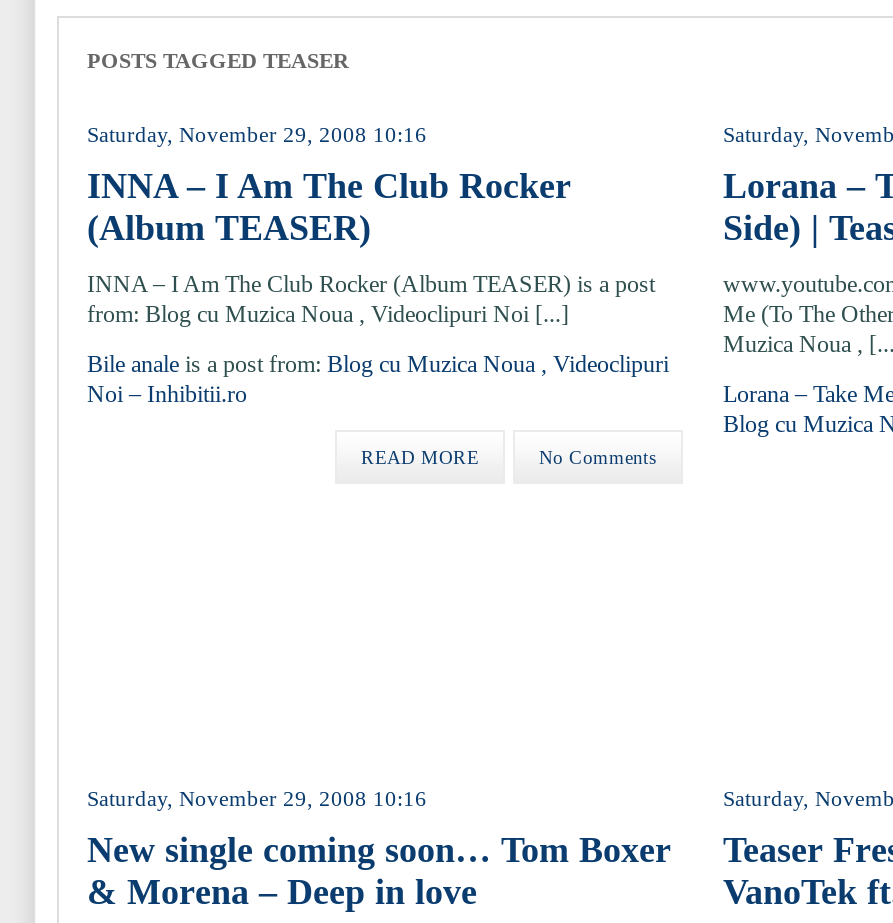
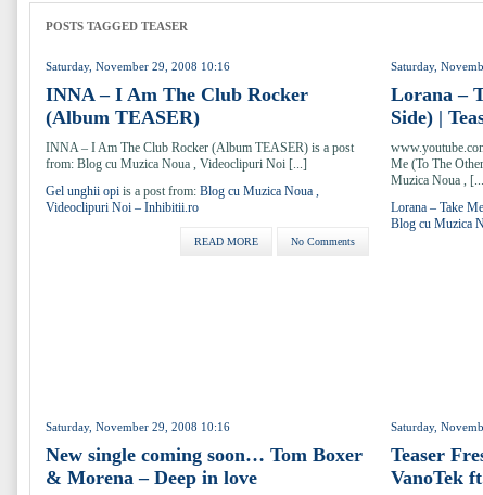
- Bile anale is a post from: Blog cu Muzica Noua , Videoclipuri
- Noi – Inhibitii.ro
+ Gel unghii opi is a post from: Blog cu Muzica Noua ,
+ Videoclipuri Noi – Inhibitii.ro
